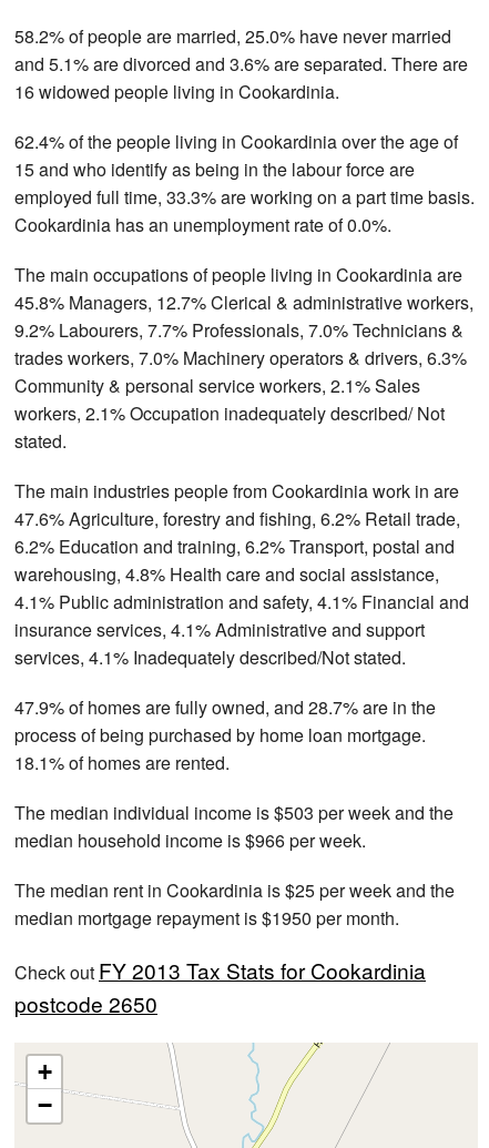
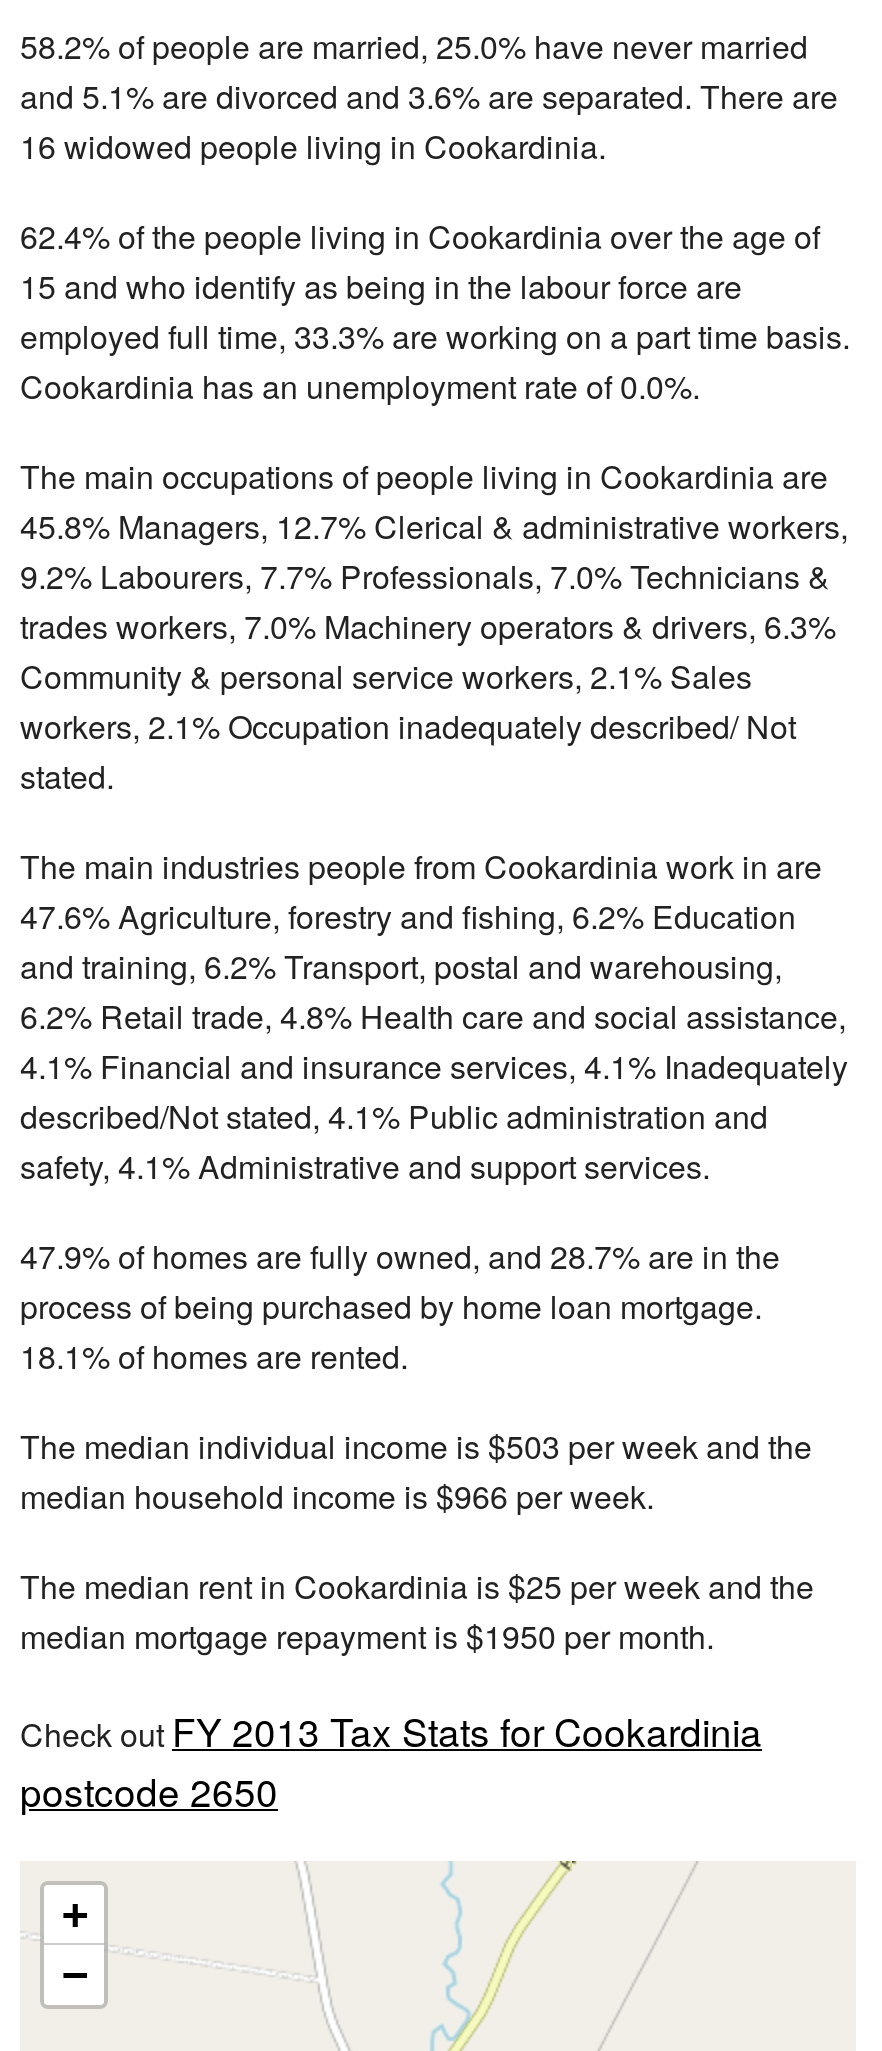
- 47.6% Agriculture, forestry and fishing, 6.2% Retail trade,
- 6.2% Education and training, 6.2% Transport, postal and
- warehousing, 4.8% Health care and social assistance,
- 4.1% Public administration and safety, 4.1% Financial and
- insurance services, 4.1% Administrative and support
- services, 4.1% Inadequately described/Not stated.
+ 47.6% Agriculture, forestry and fishing, 6.2% Education
+ and training, 6.2% Transport, postal and warehousing,
+ 6.2% Retail trade, 4.8% Health care and social assistance,
+ 4.1% Financial and insurance services, 4.1% Inadequately
+ described/Not stated, 4.1% Public administration and
+ safety, 4.1% Administrative and support services.
